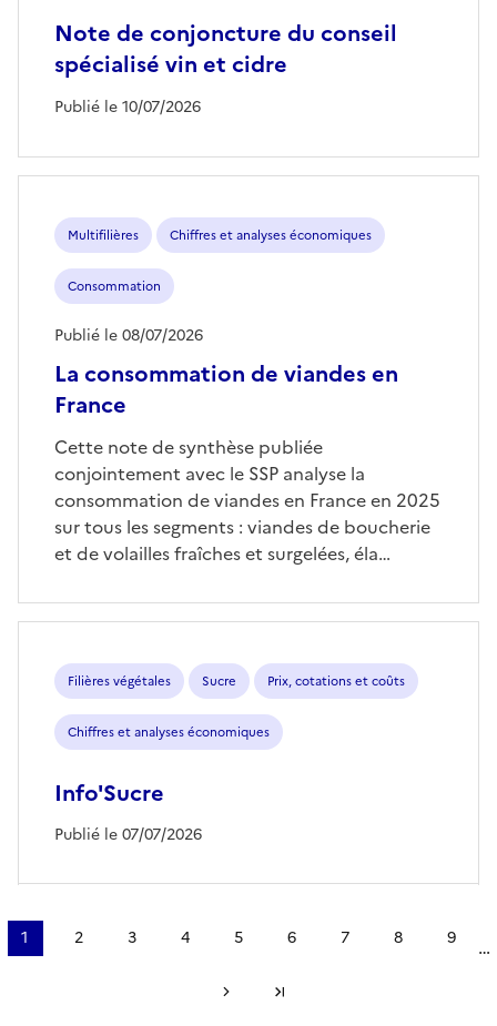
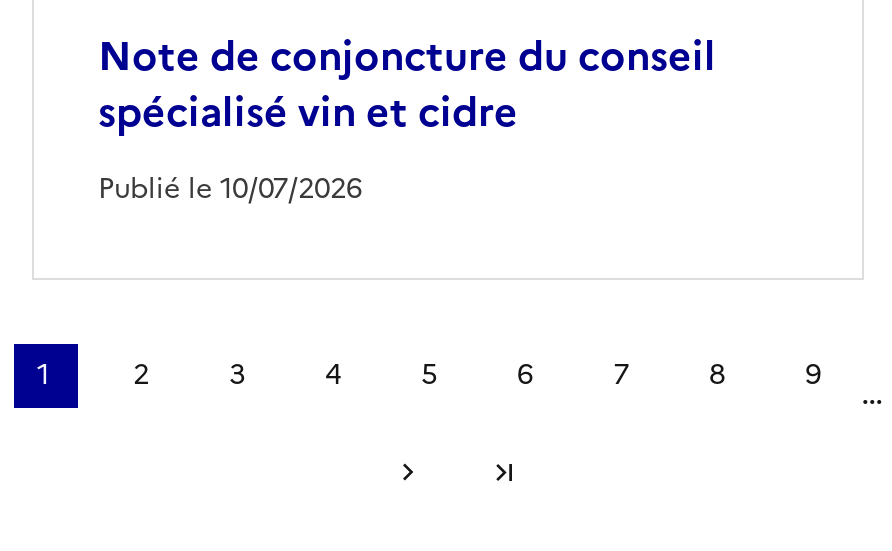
- Multifilières
- Chiffres et analyses économiques
- Consommation
- La consommation de viandes en
- France

- Publié le 08/07/2026

- Cette note de synthèse publiée
- conjointement avec le SSP analyse la
- consommation de viandes en France en 2025
- sur tous les segments : viandes de boucherie
- et de volailles fraîches et surgelées, éla…

- Filières végétales
- Sucre
- Prix, cotations et coûts
- Chiffres et analyses économiques
- Info'Sucre
- Publié le 07/07/2026
